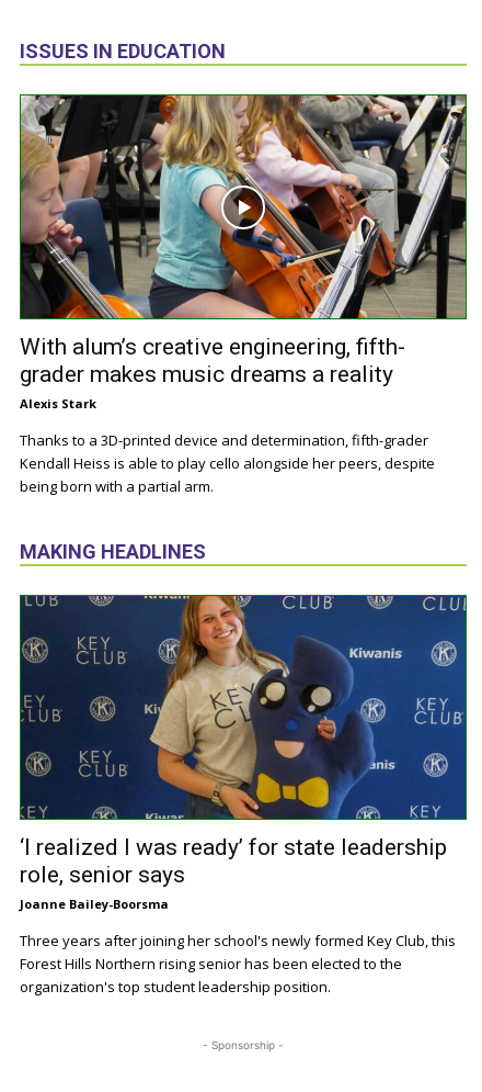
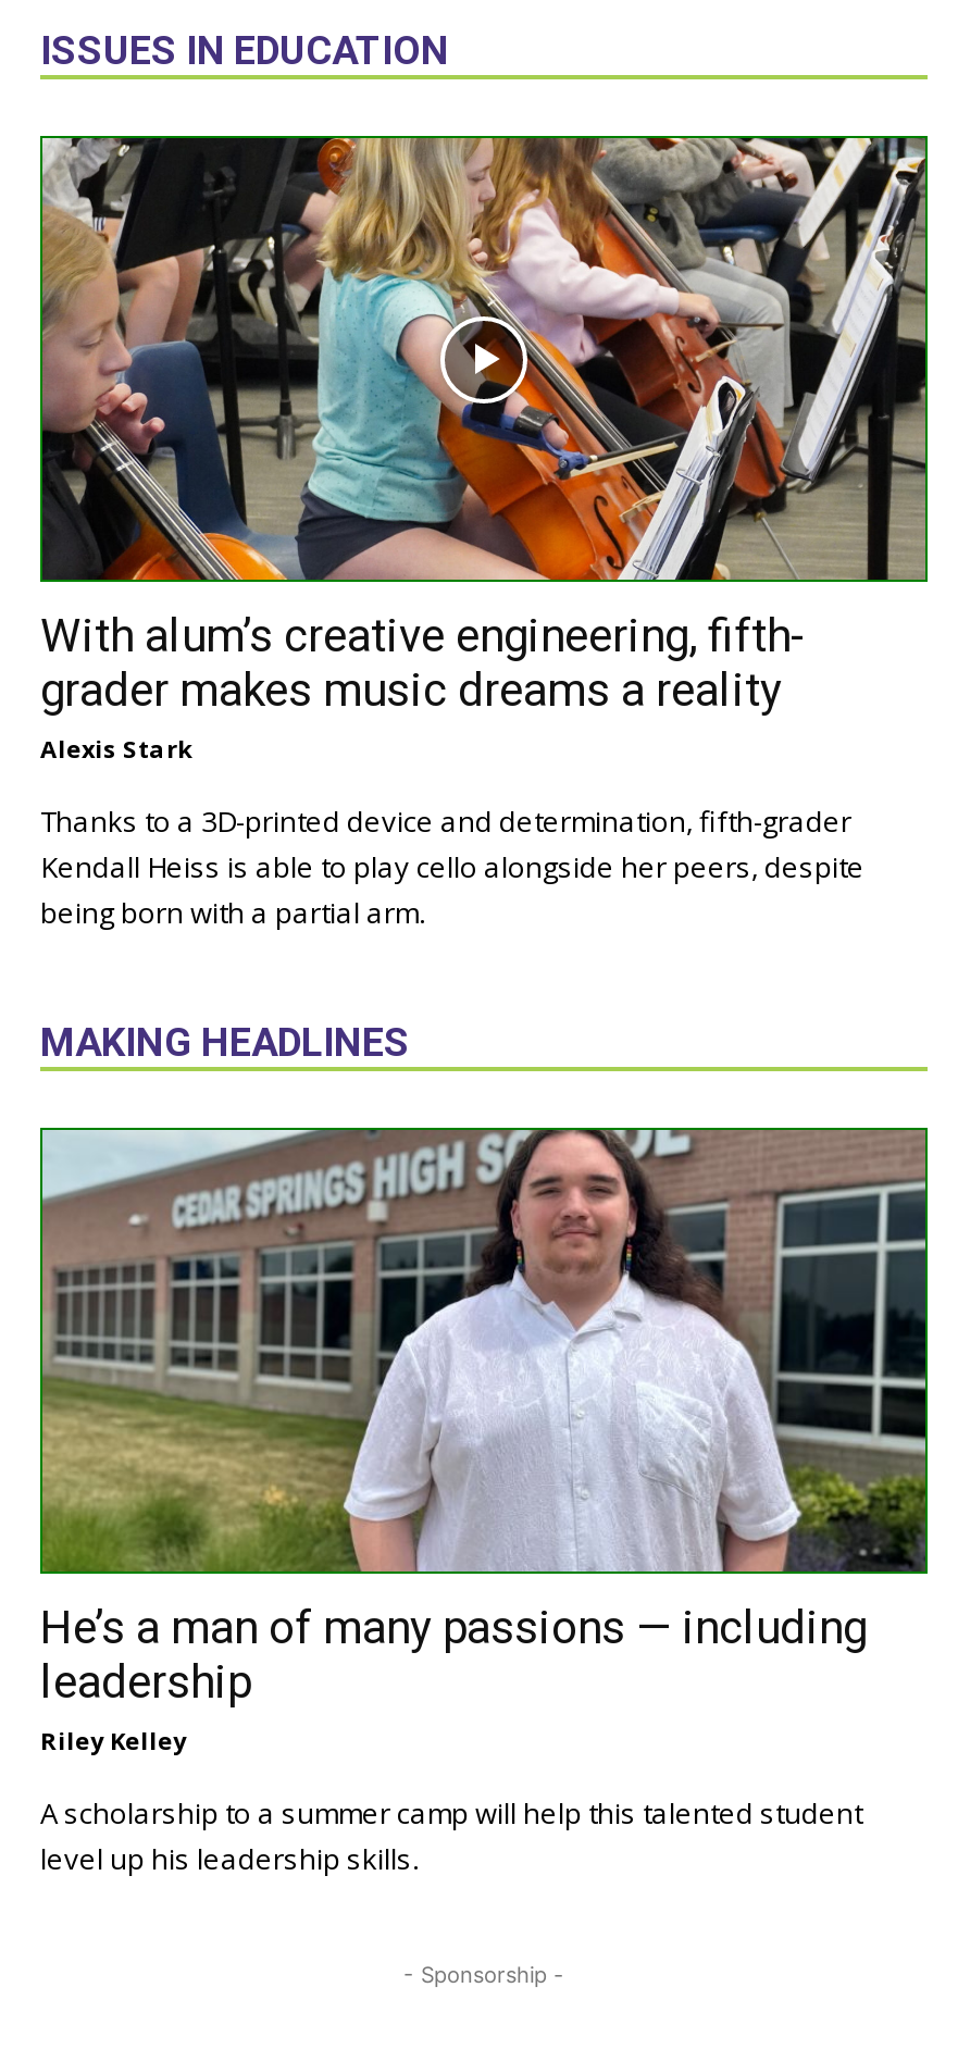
- [image]
- ‘I realized I was ready’ for state leadership
- role, senior says
- Joanne Bailey-Boorsma
+ [image]
+ He’s a man of many passions — including
+ leadership
+ Riley Kelley

- Three years after joining her school's newly formed Key Club, this
- Forest Hills Northern rising senior has been elected to the
- organization's top student leadership position.
+ A scholarship to a summer camp will help this talented student
+ level up his leadership skills.
